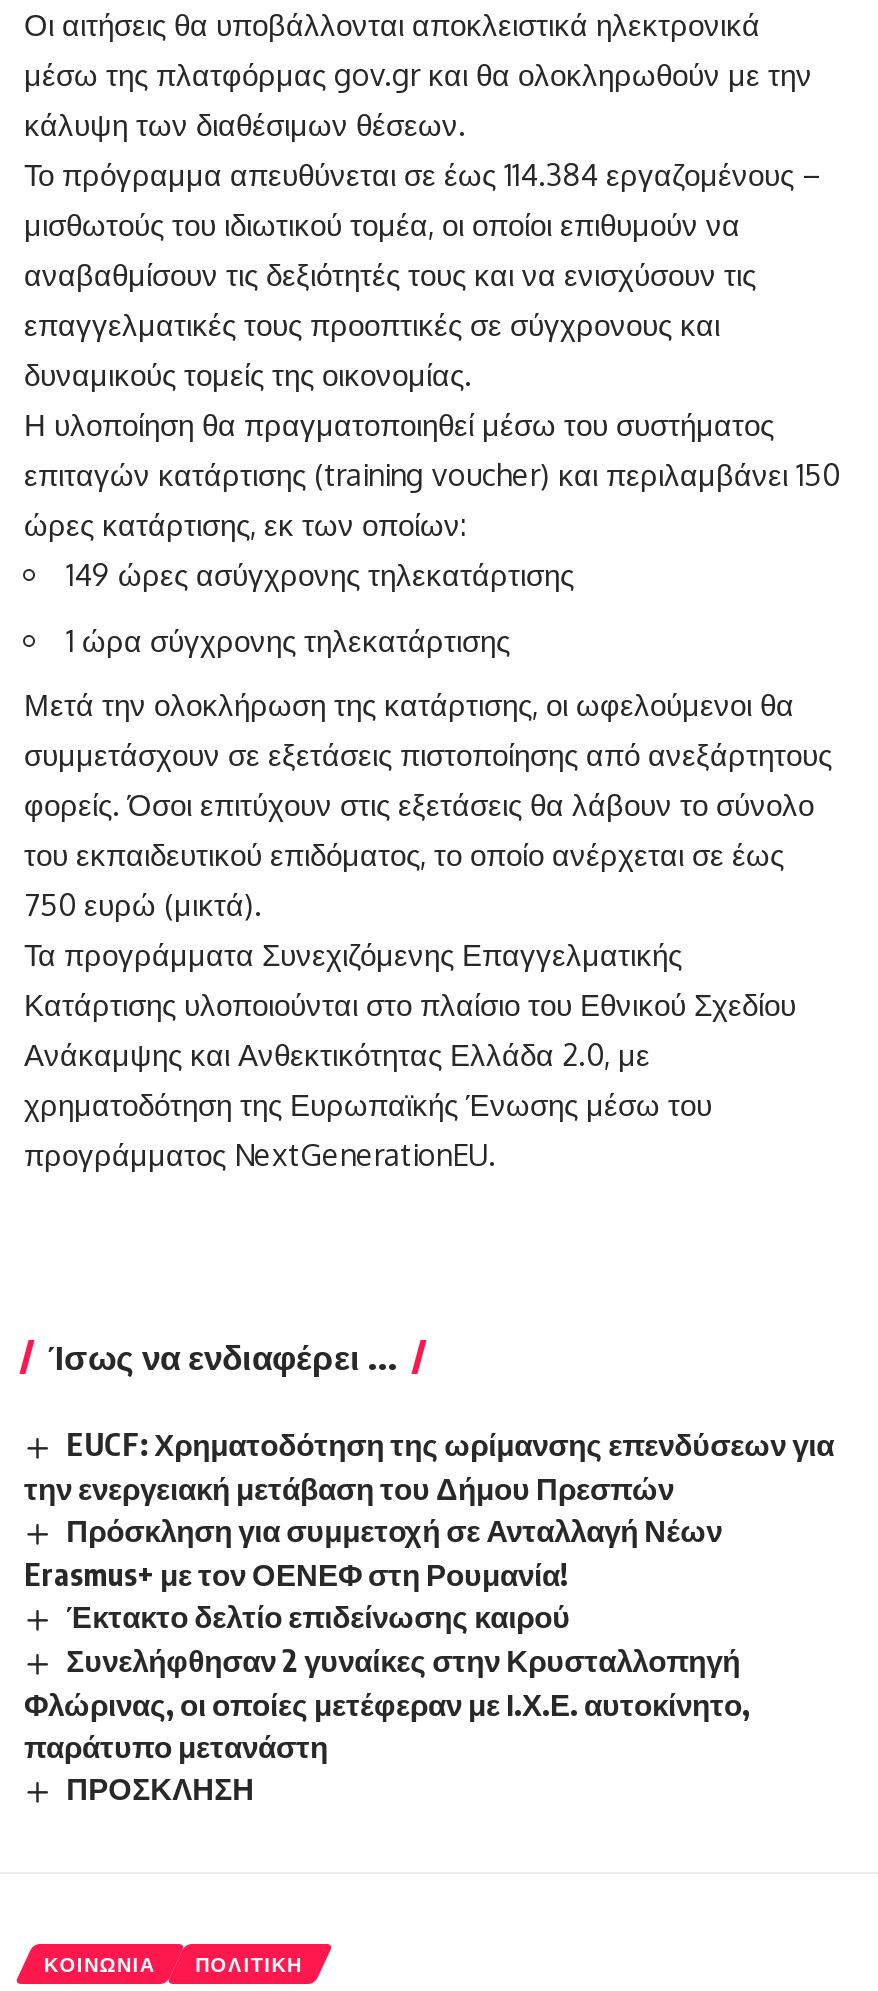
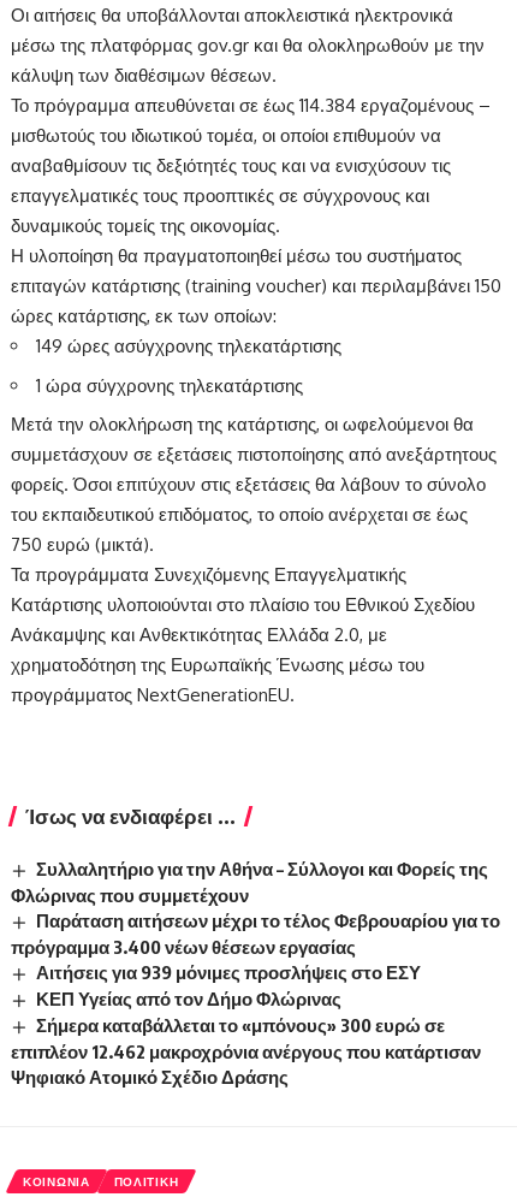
- EUCF: Χρηματοδότηση της ωρίμανσης επενδύσεων για
- την ενεργειακή μετάβαση του Δήμου Πρεσπών
- Πρόσκληση για συμμετοχή σε Ανταλλαγή Νέων
- Erasmus+ με τον ΟΕΝΕΦ στη Ρουμανία!
- Έκτακτο δελτίο επιδείνωσης καιρού
- Συνελήφθησαν 2 γυναίκες στην Κρυσταλλοπηγή
- Φλώρινας, οι οποίες μετέφεραν με Ι.Χ.Ε. αυτοκίνητο,
- παράτυπο μετανάστη
- ΠΡΟΣΚΛΗΣΗ
+ Συλλαλητήριο για την Αθήνα – Σύλλογοι και Φορείς της
+ Φλώρινας που συμμετέχουν
+ Παράταση αιτήσεων μέχρι το τέλος Φεβρουαρίου για το
+ πρόγραμμα 3.400 νέων θέσεων εργασίας
+ Αιτήσεις για 939 μόνιμες προσλήψεις στο ΕΣΥ
+ ΚΕΠ Υγείας από τον Δήμο Φλώρινας
+ Σήμερα καταβάλλεται το «μπόνους» 300 ευρώ σε
+ επιπλέον 12.462 μακροχρόνια ανέργους που κατάρτισαν
+ Ψηφιακό Ατομικό Σχέδιο Δράσης
